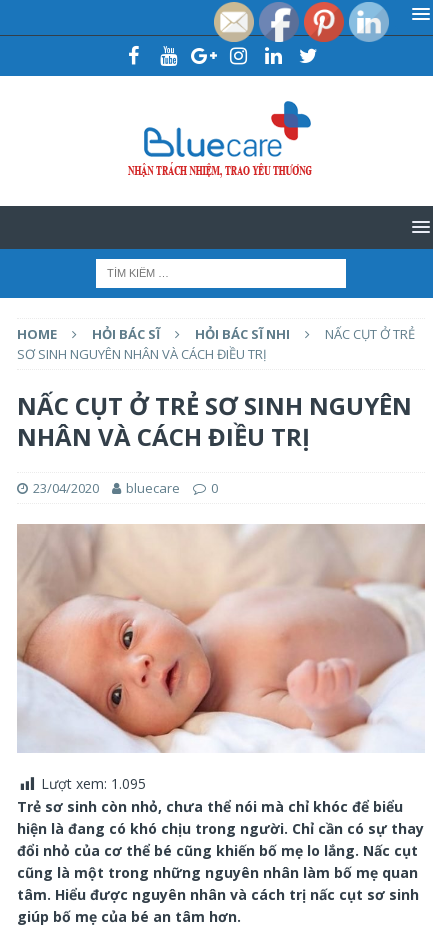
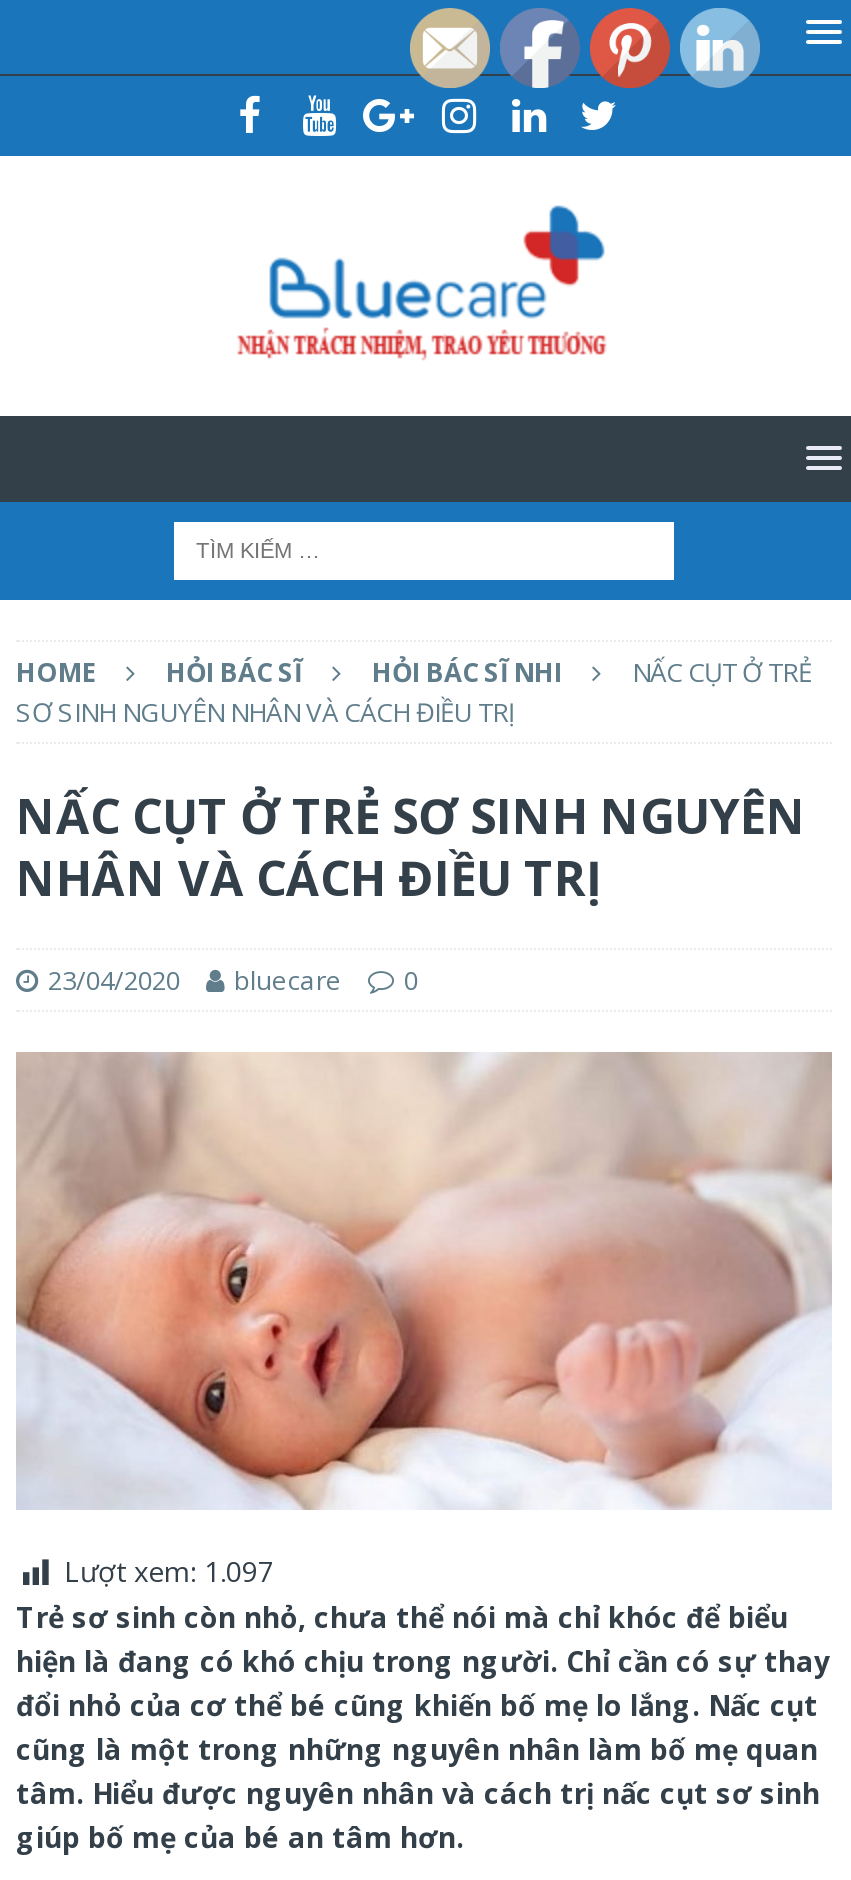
- Lượt xem: 1.095
+ Lượt xem: 1.097
